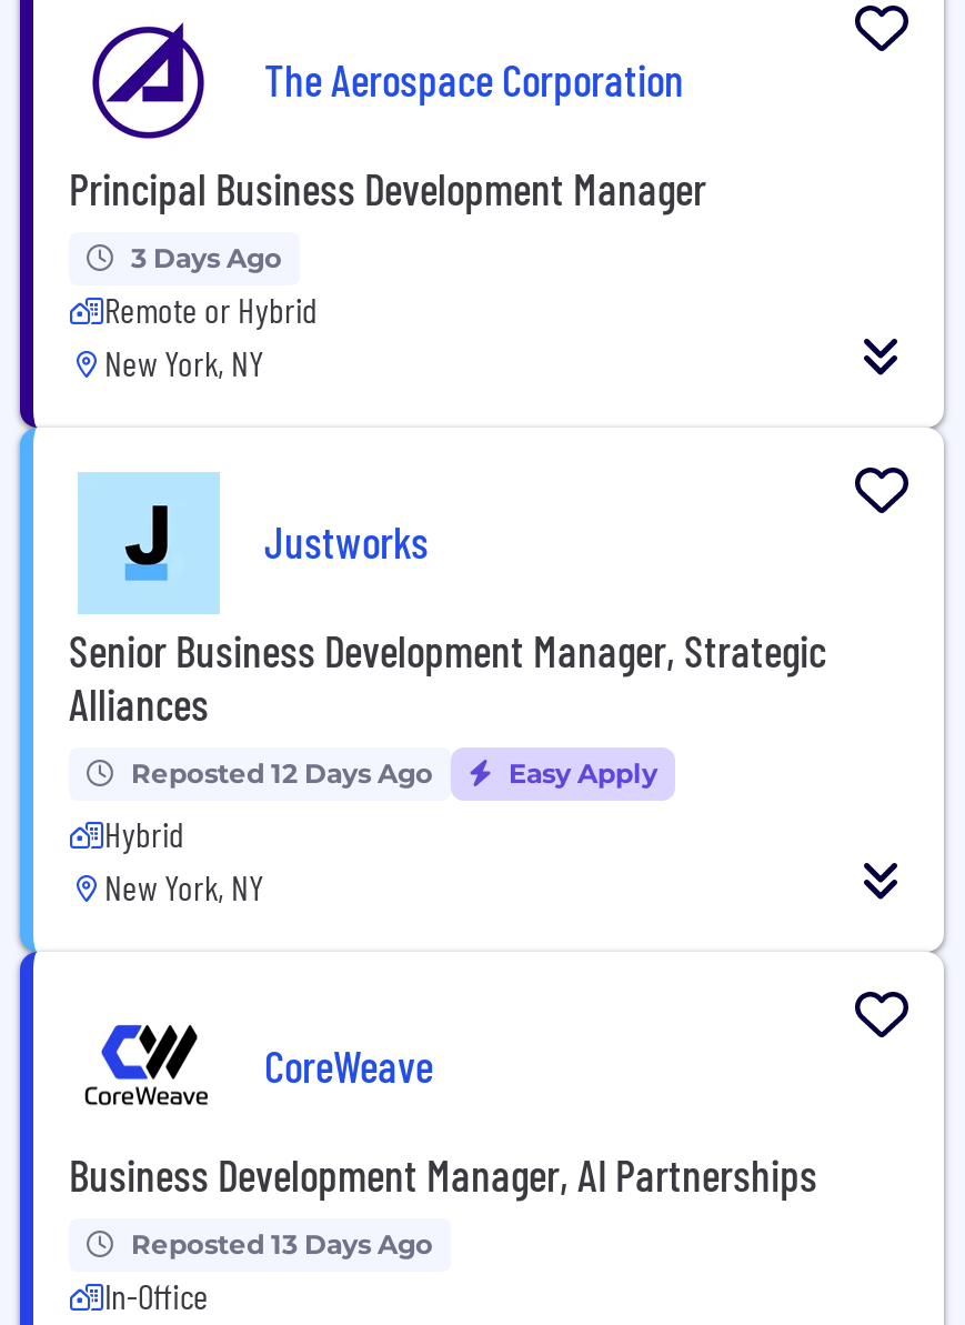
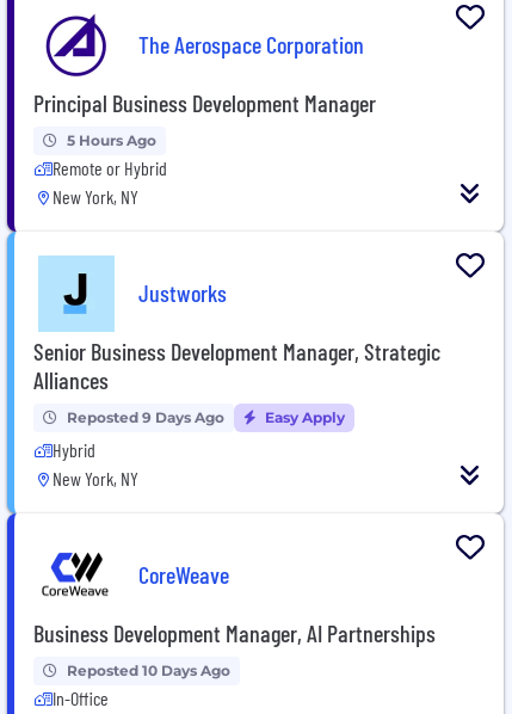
- 3 Days Ago
+ 5 Hours Ago

- Reposted 12 Days Ago
+ Reposted 9 Days Ago

- Reposted 13 Days Ago
+ Reposted 10 Days Ago
